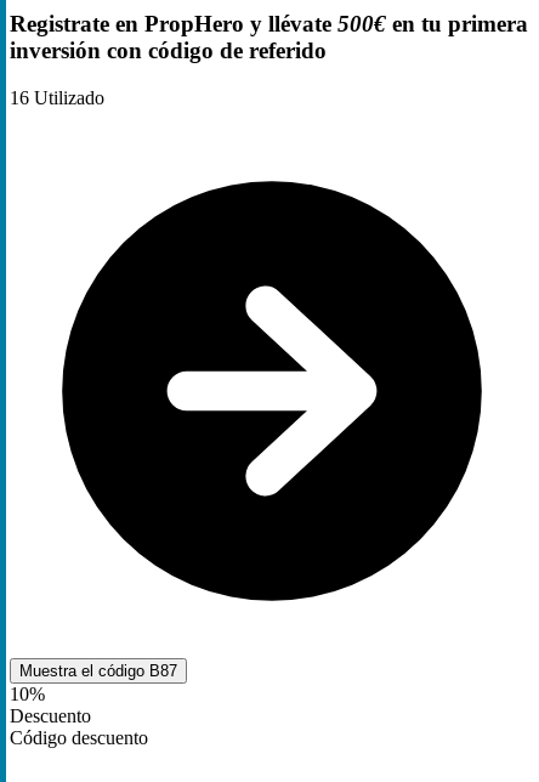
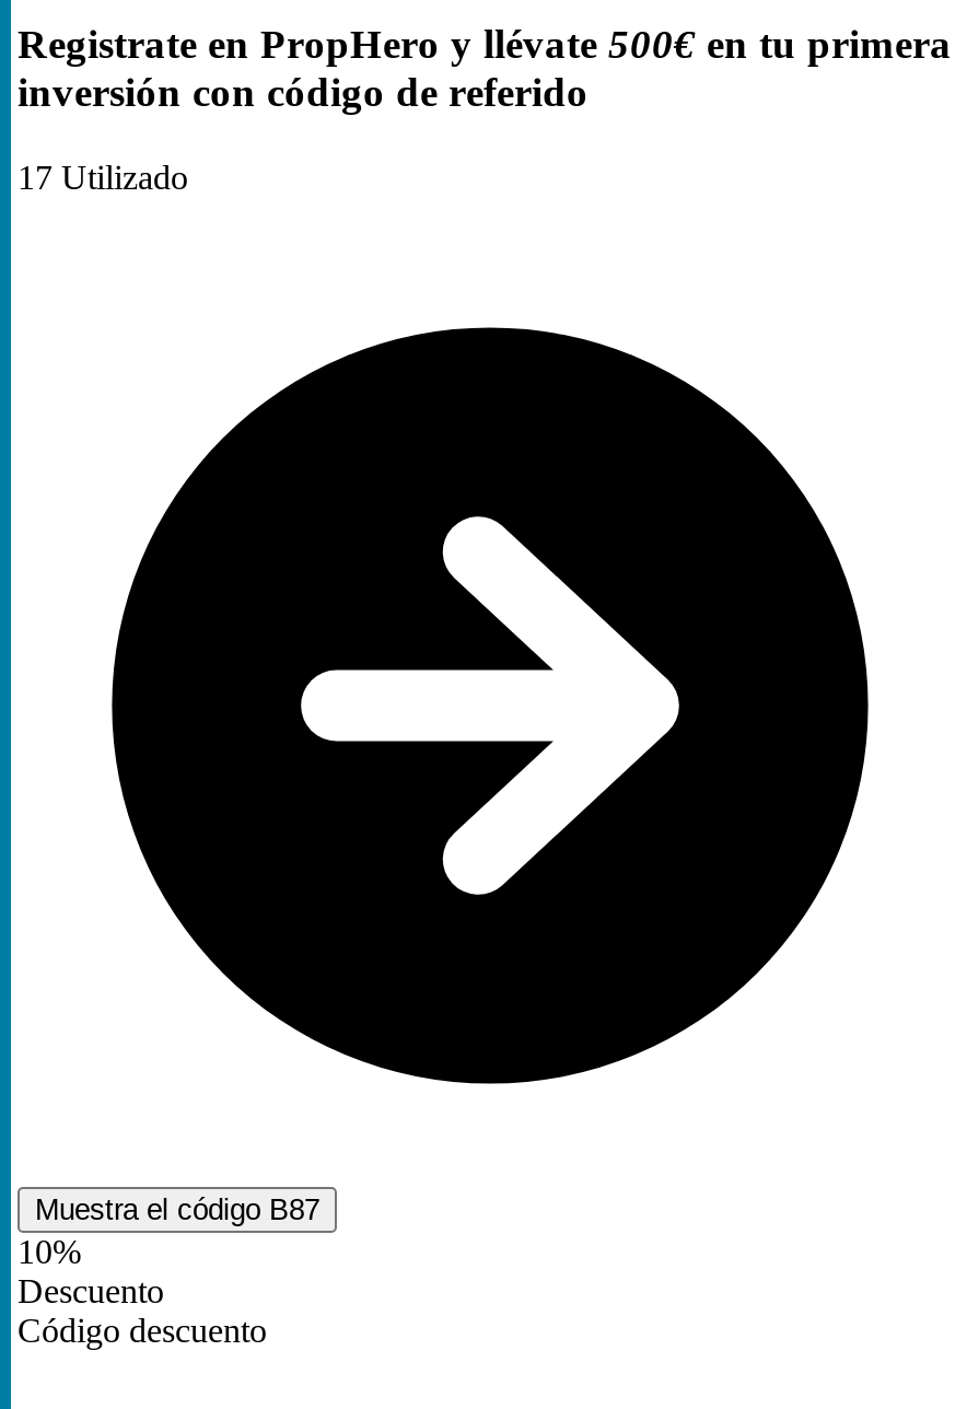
- 16 Utilizado
+ 17 Utilizado
